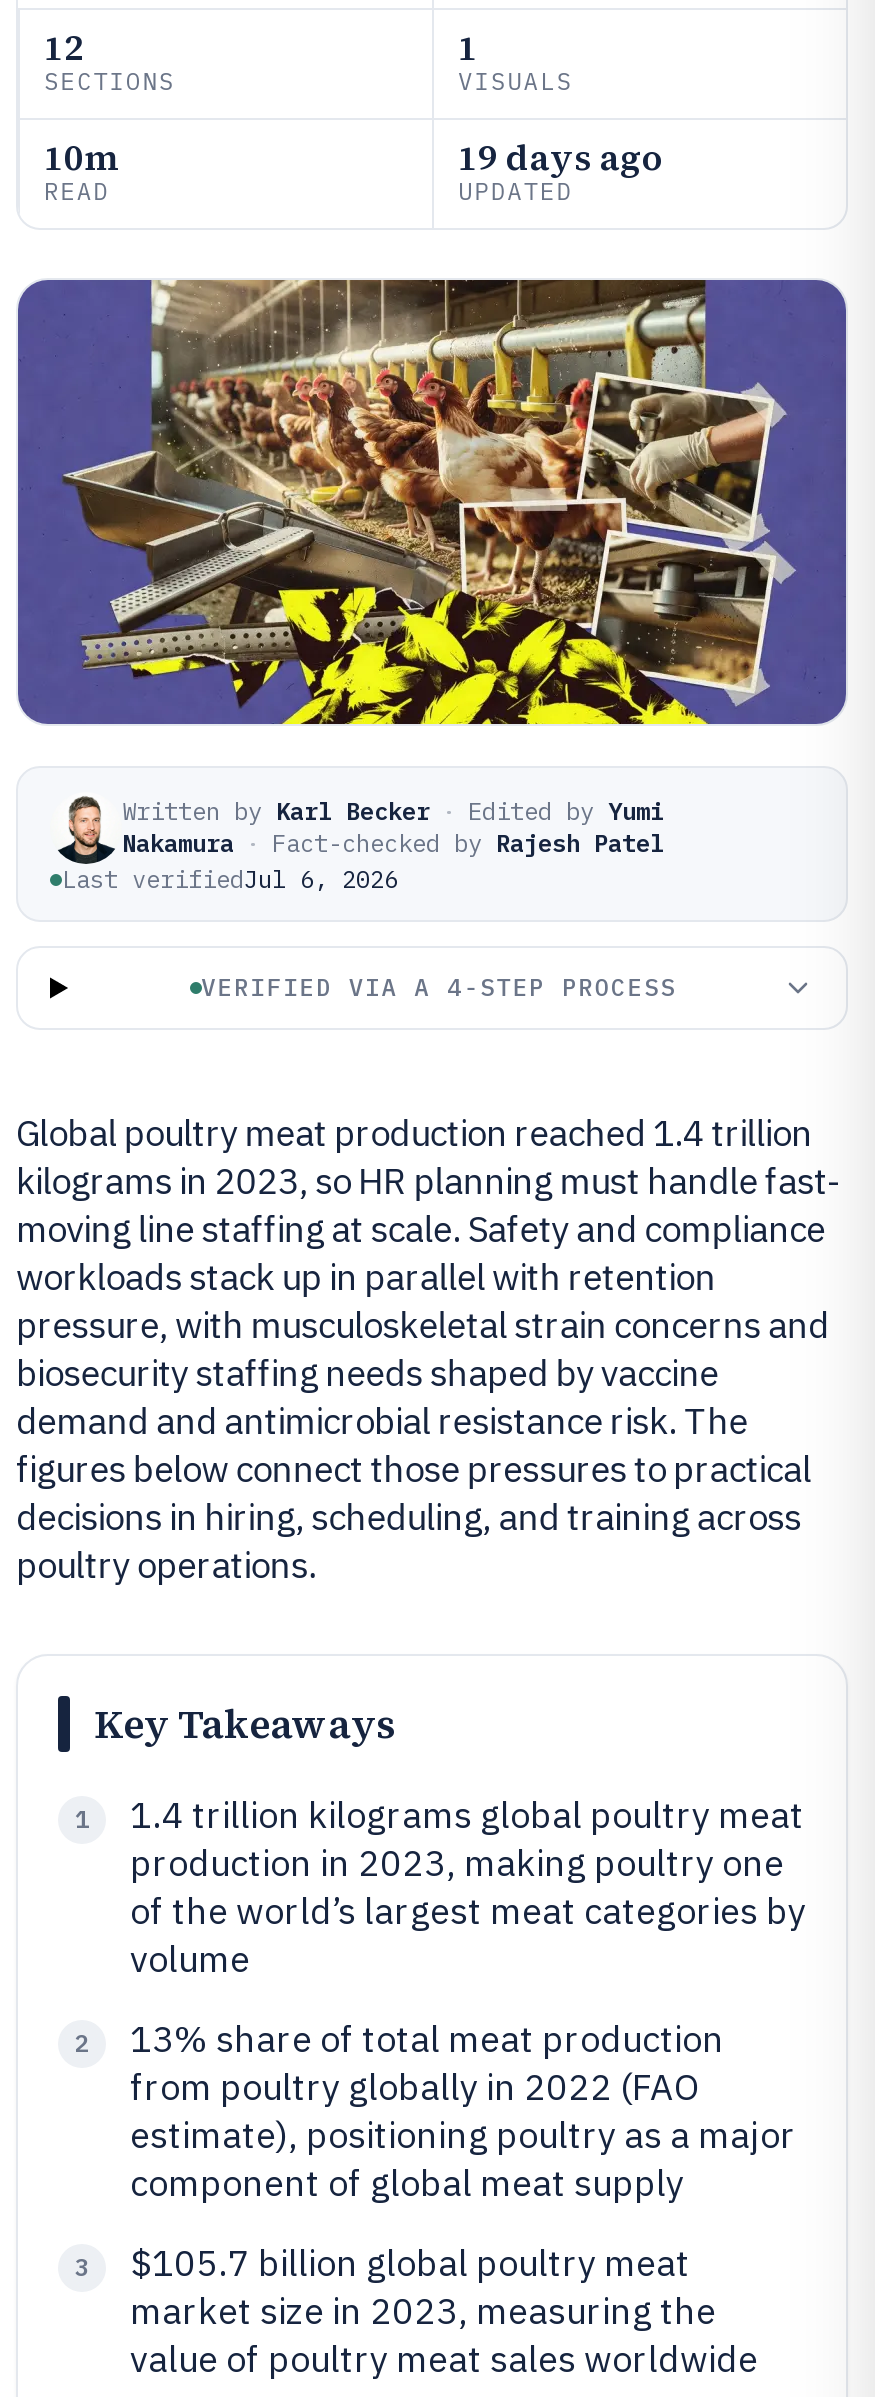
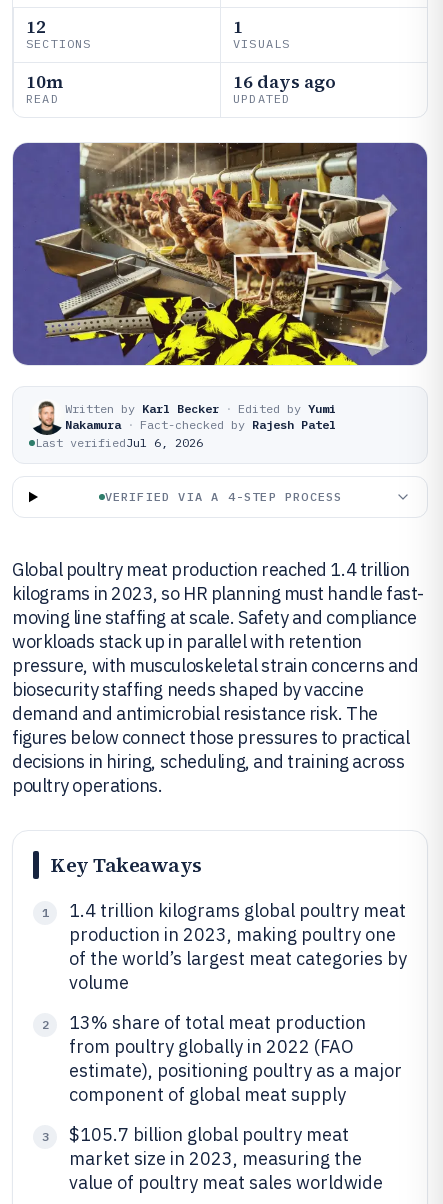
- 19 days ago
+ 16 days ago
